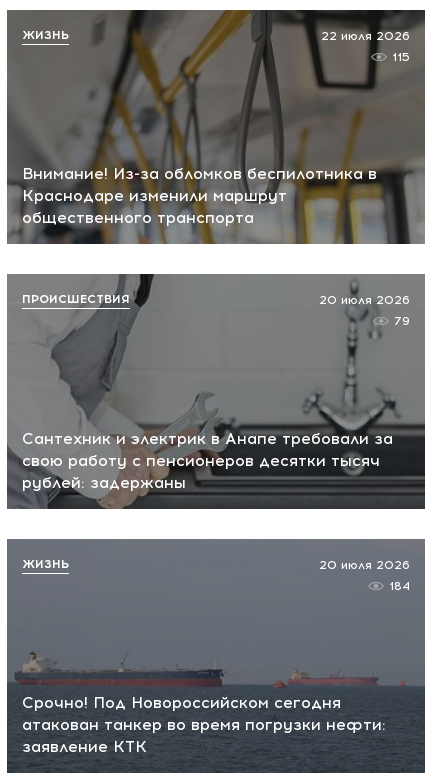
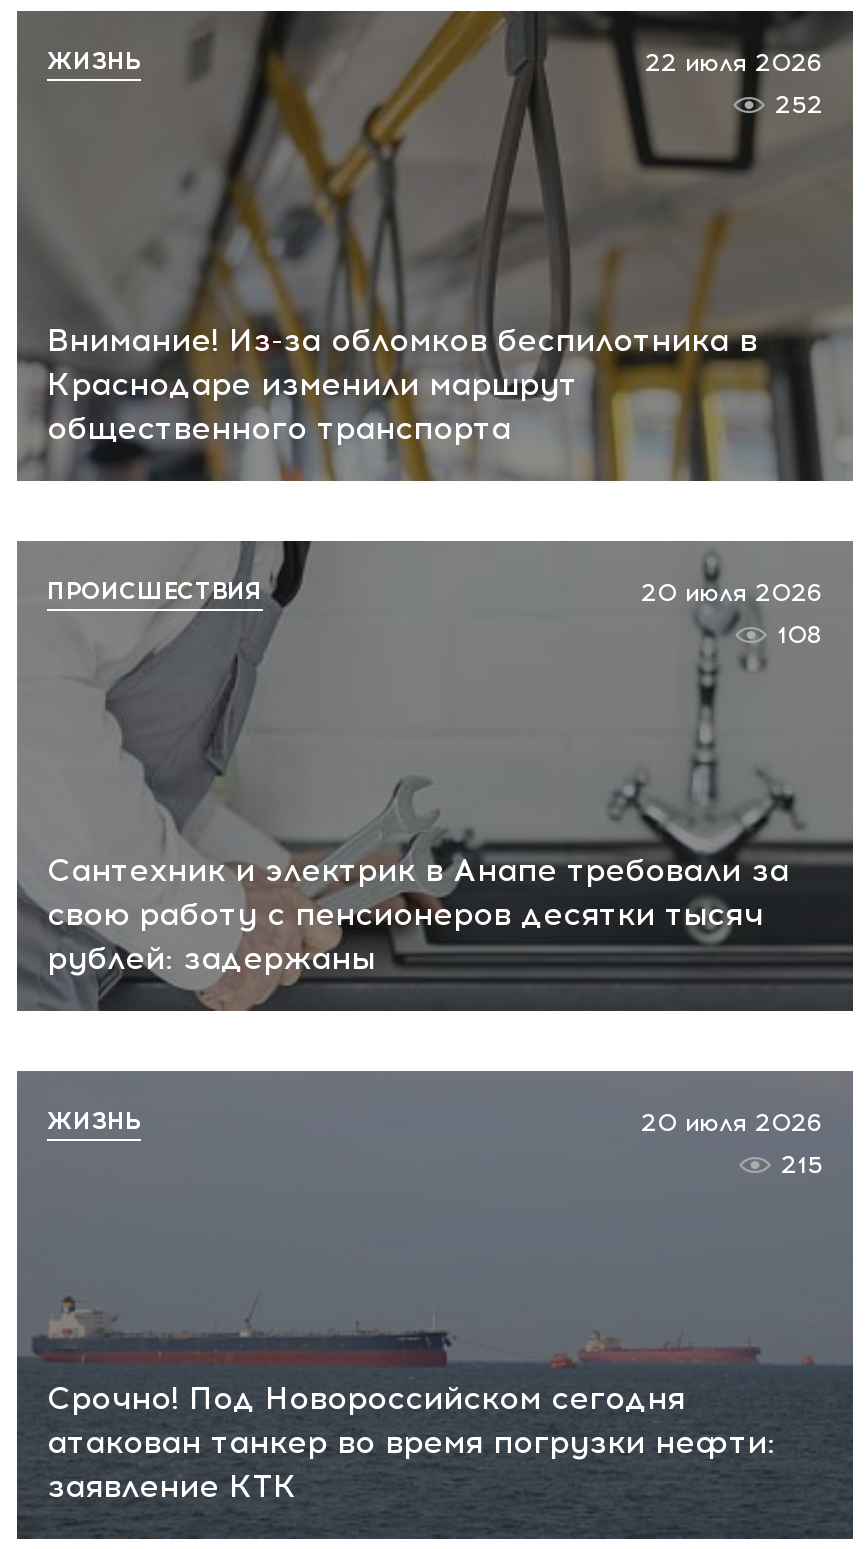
- 115
+ 252

- 79
+ 108

- 184
+ 215
